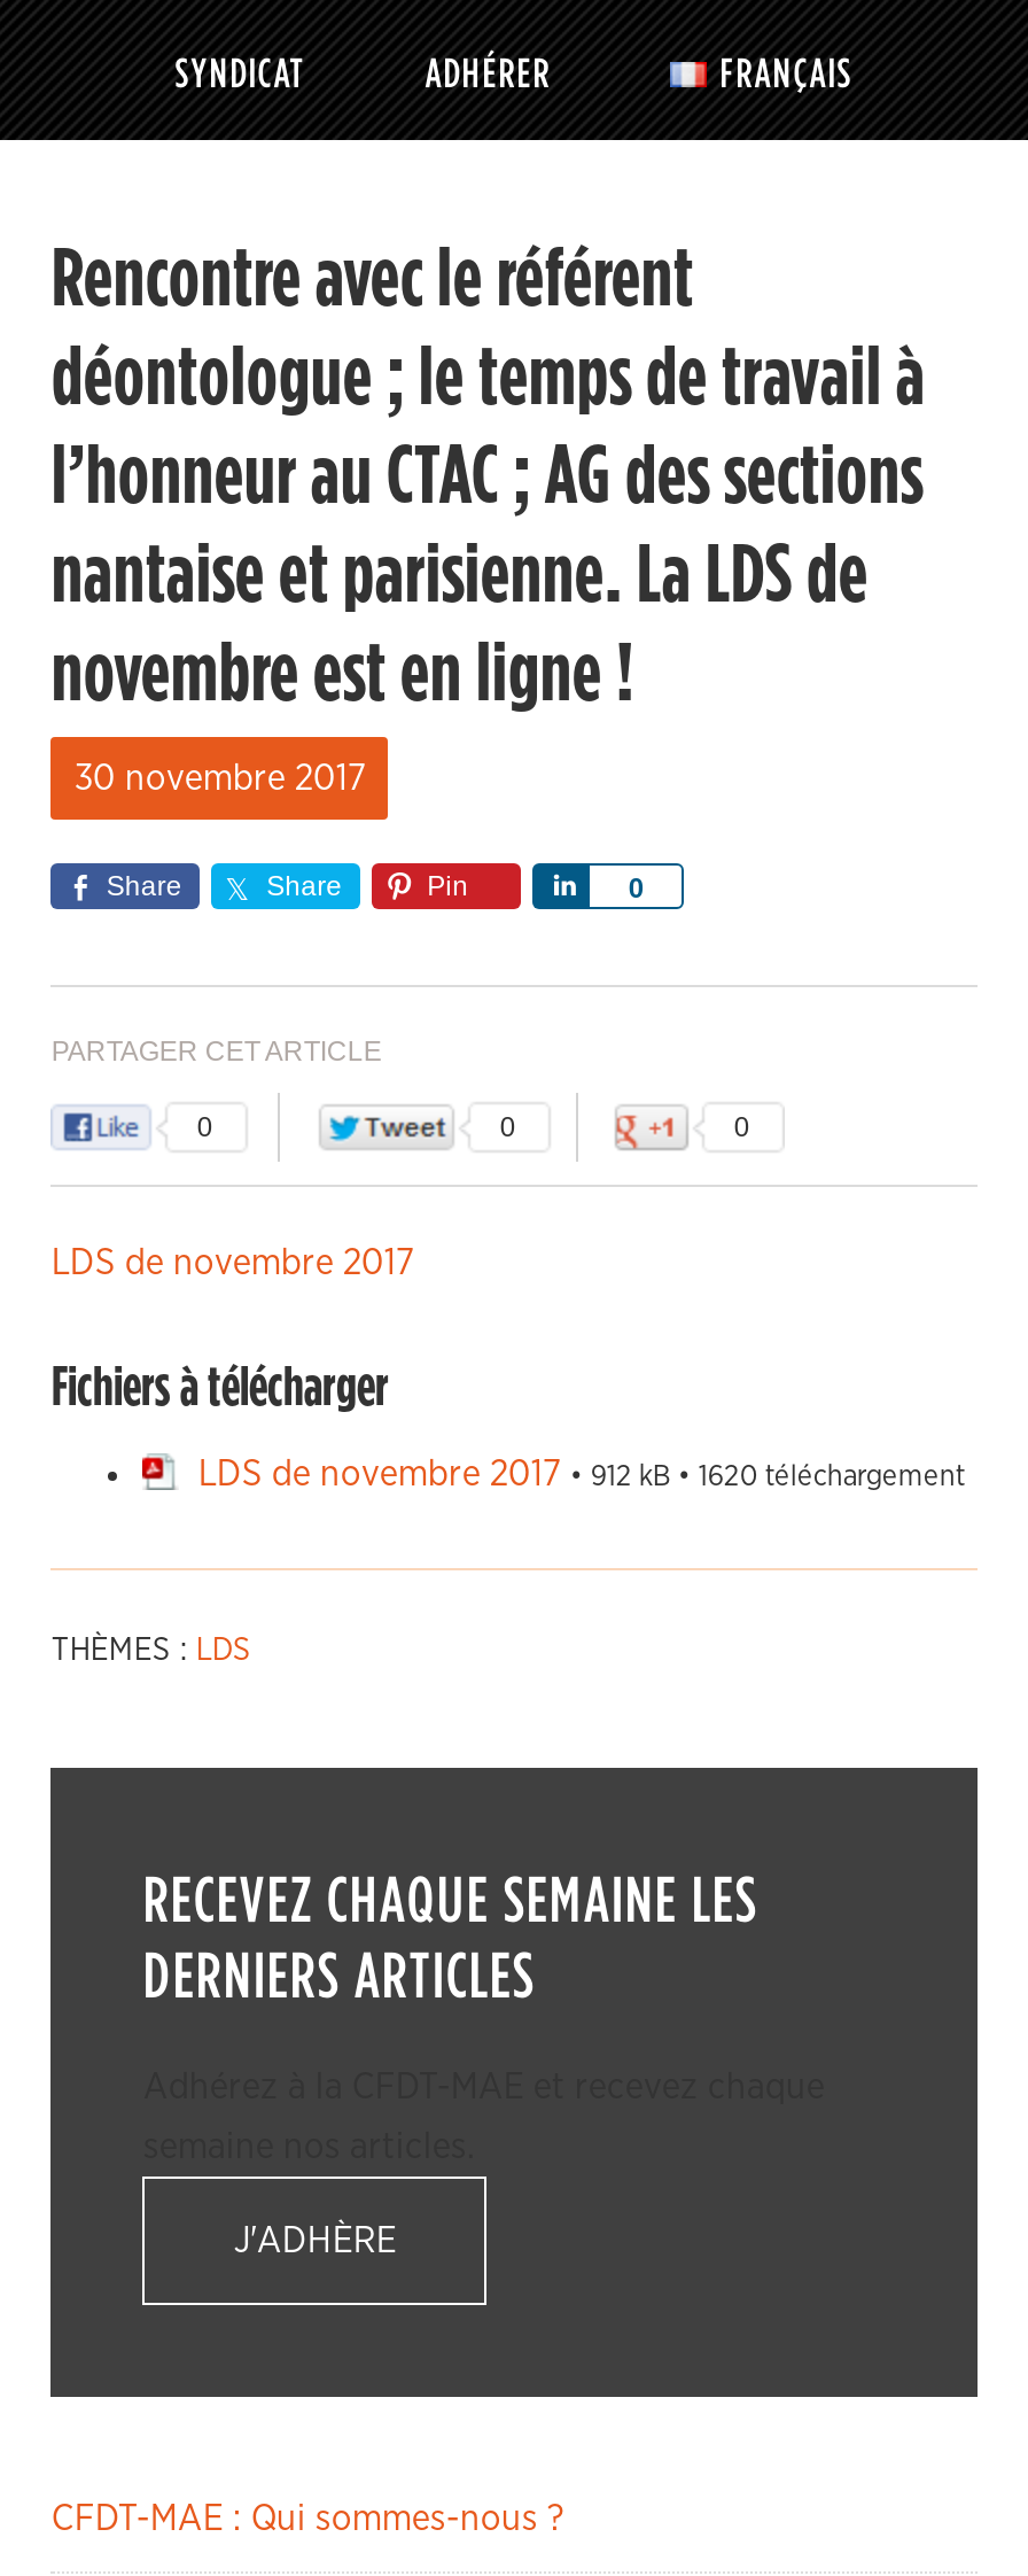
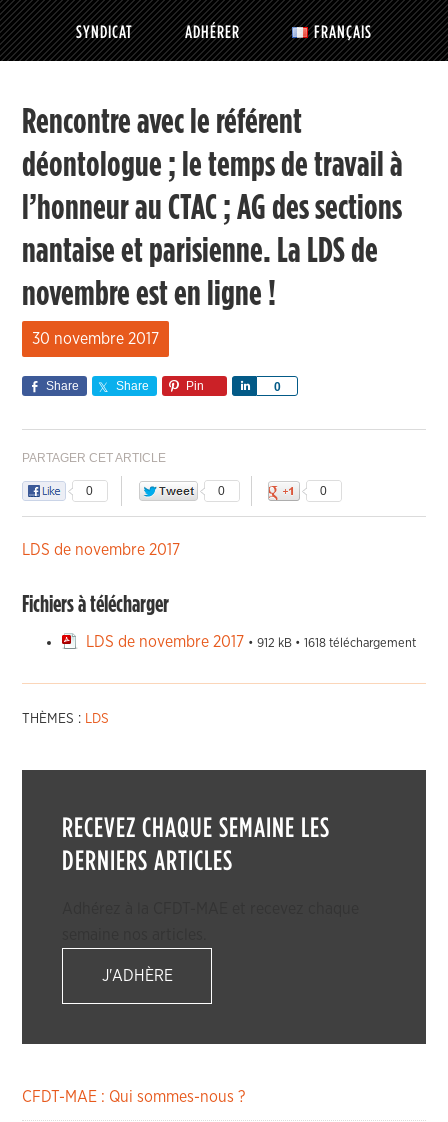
- LDS de novembre 2017 • 912 kB • 1620 téléchargement
+ LDS de novembre 2017 • 912 kB • 1618 téléchargement
